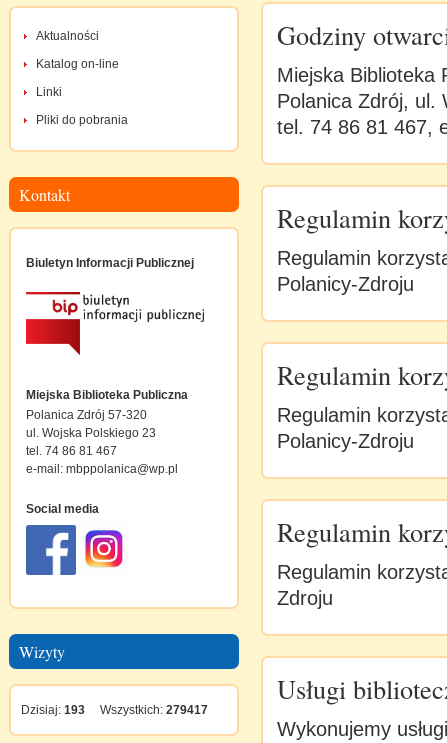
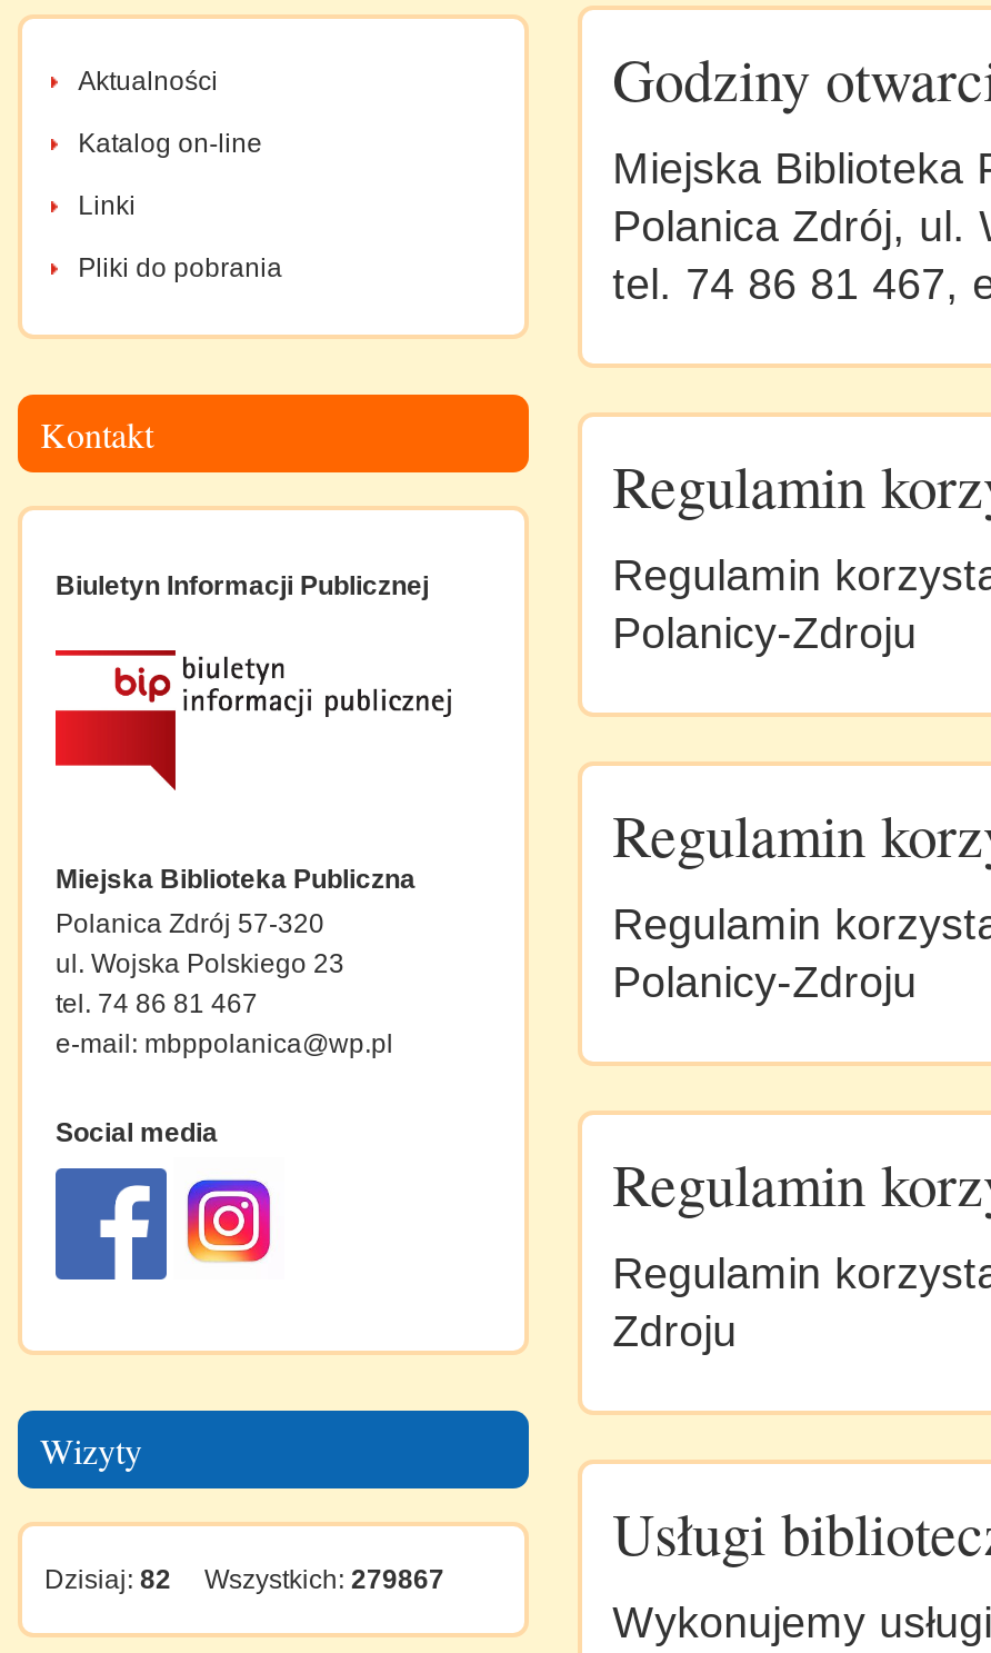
- Dzisiaj: 193
+ Dzisiaj: 82

- Wszystkich: 279417
+ Wszystkich: 279867
